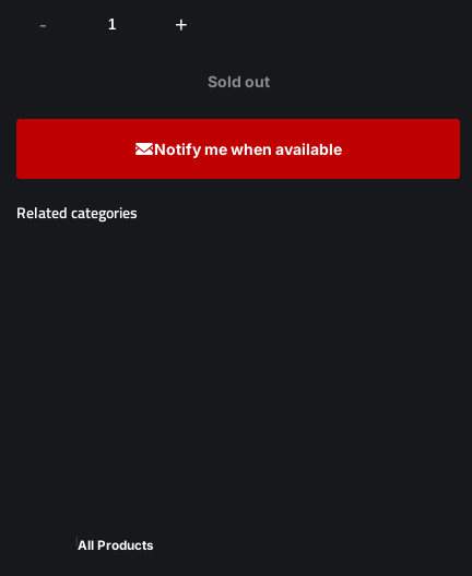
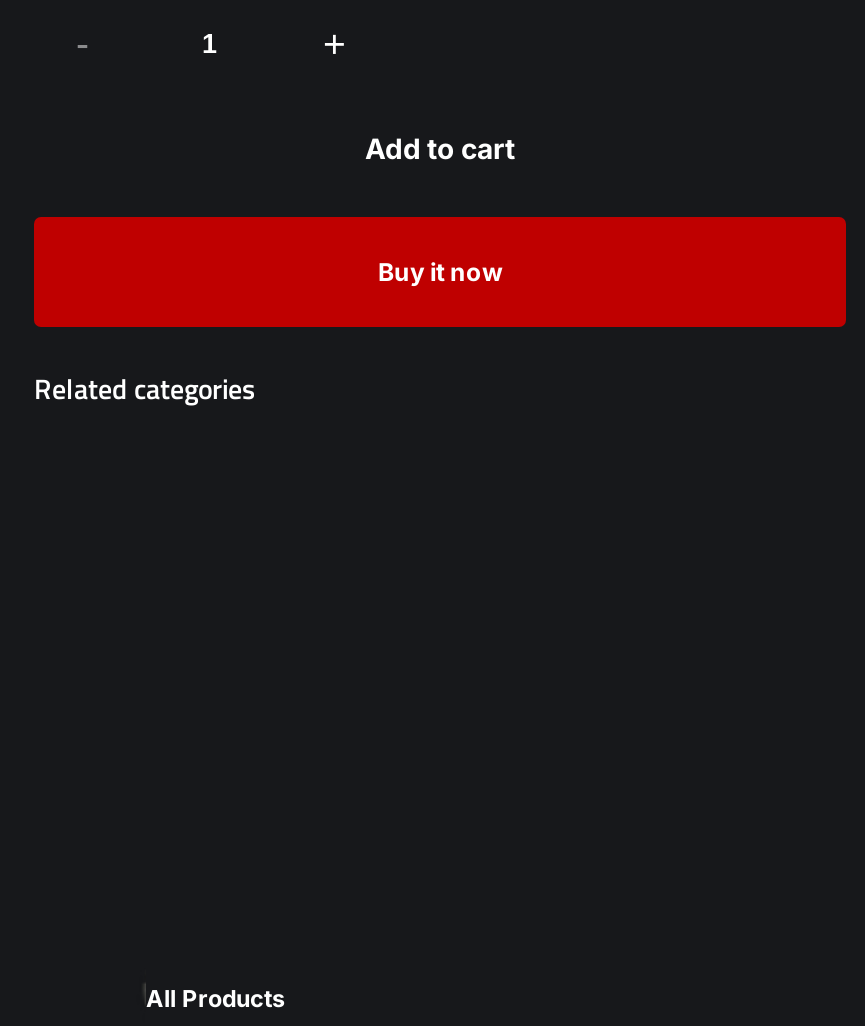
- Sold out
+ Add to cart

- Notify me when available
+ Buy it now
